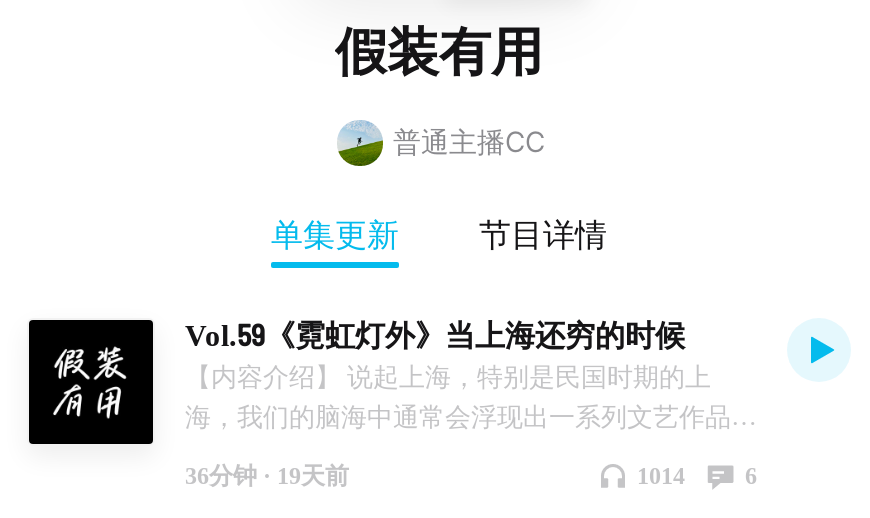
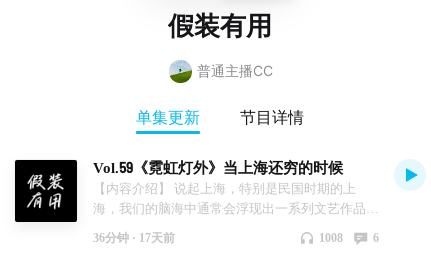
- 36分钟 · 19天前
+ 36分钟 · 17天前

- 1014
+ 1008
